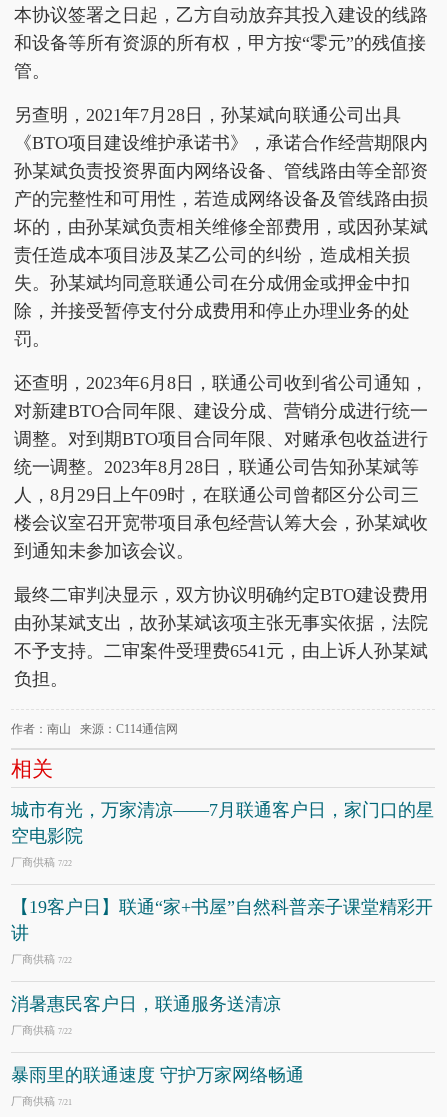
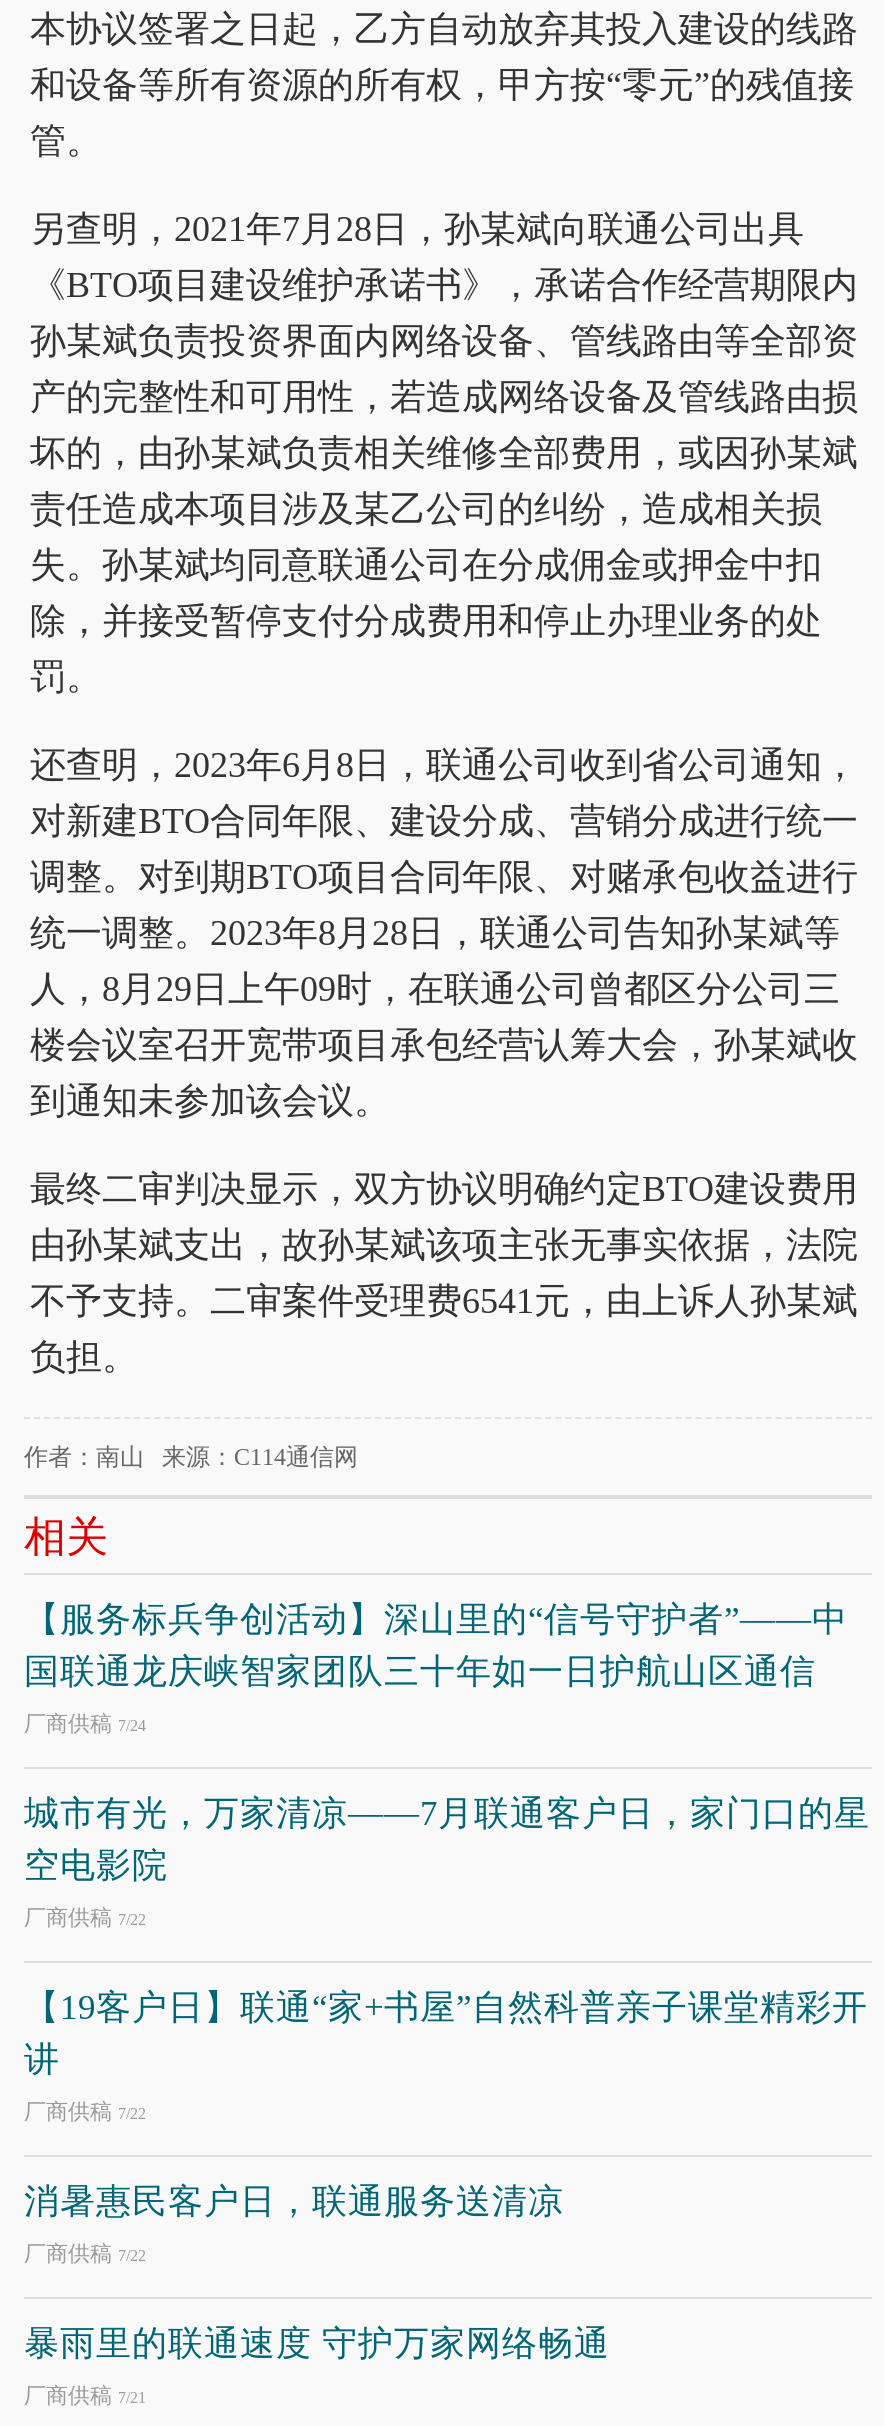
+ 【服务标兵争创活动】深山里的“信号守护者”——中
+ 国联通龙庆峡智家团队三十年如一日护航山区通信
+ 厂商供稿7/24
